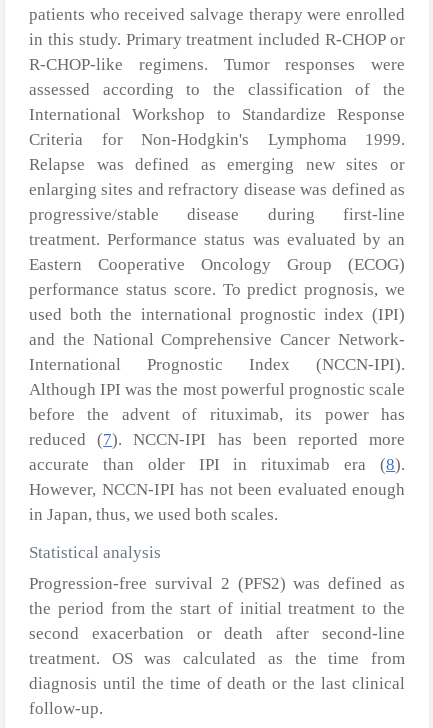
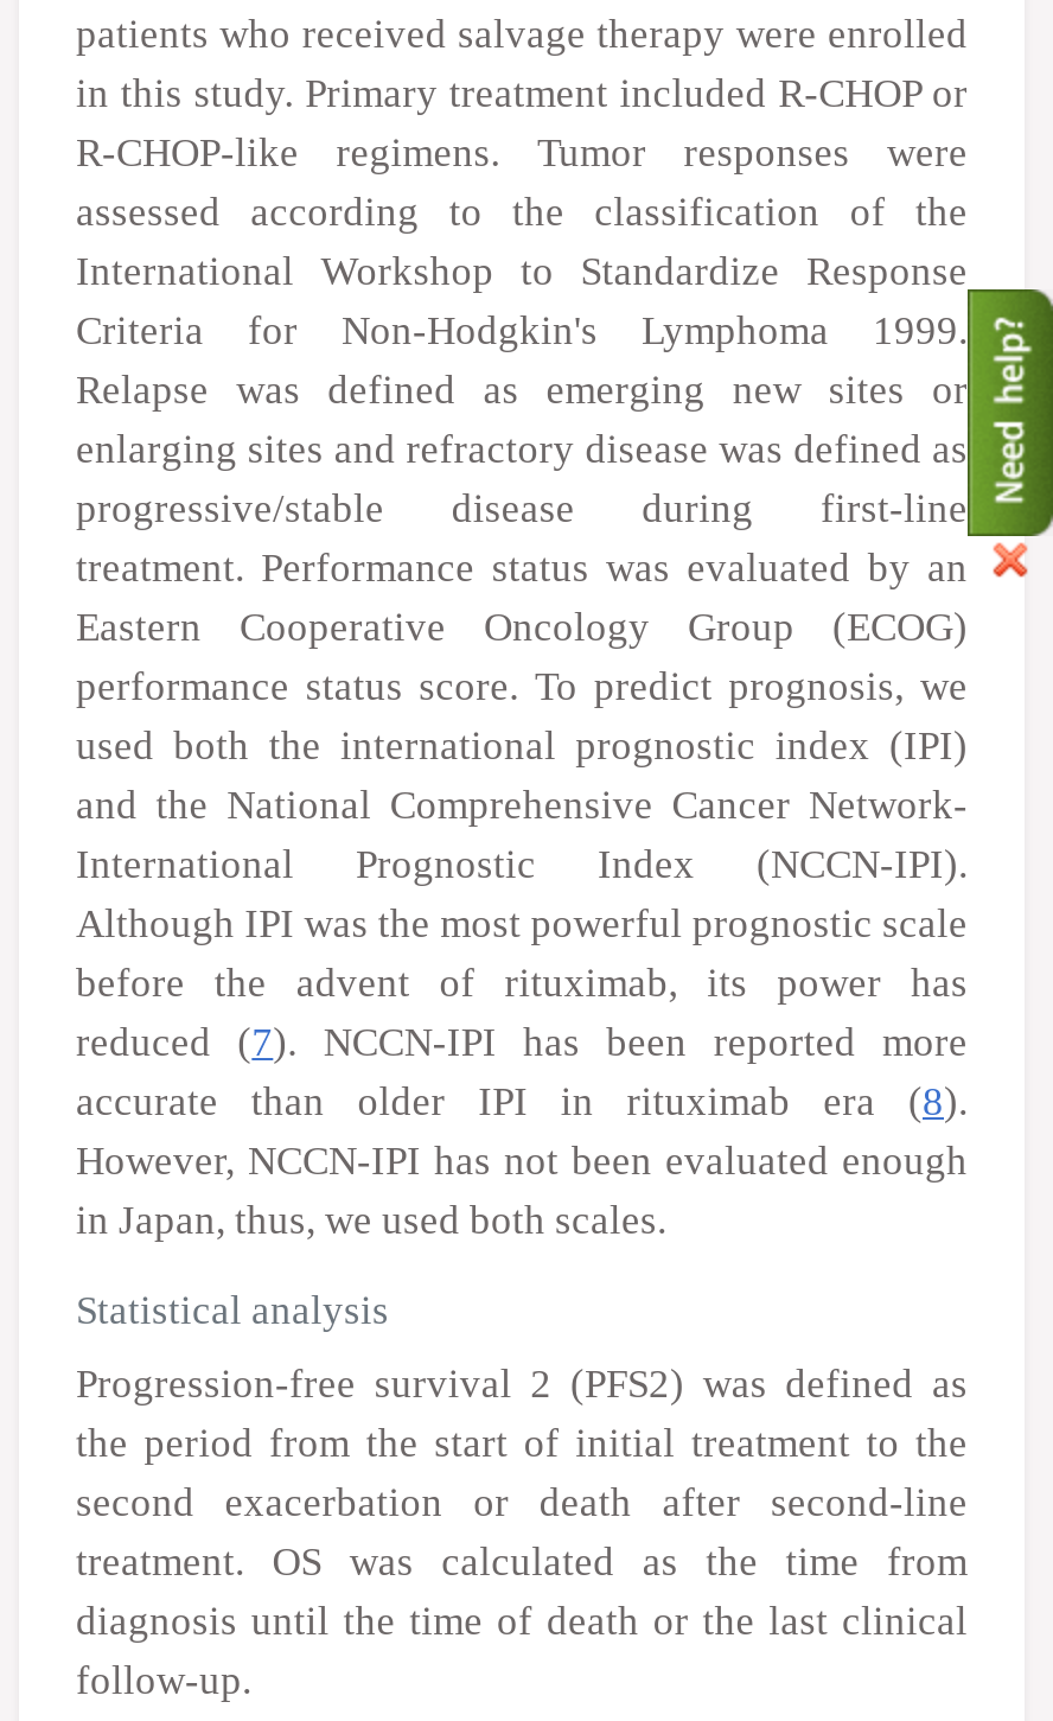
+ [image]
